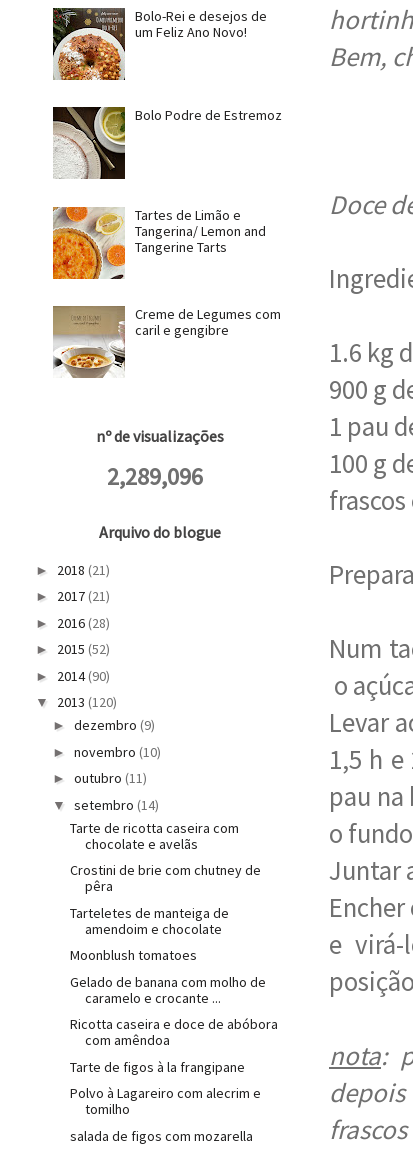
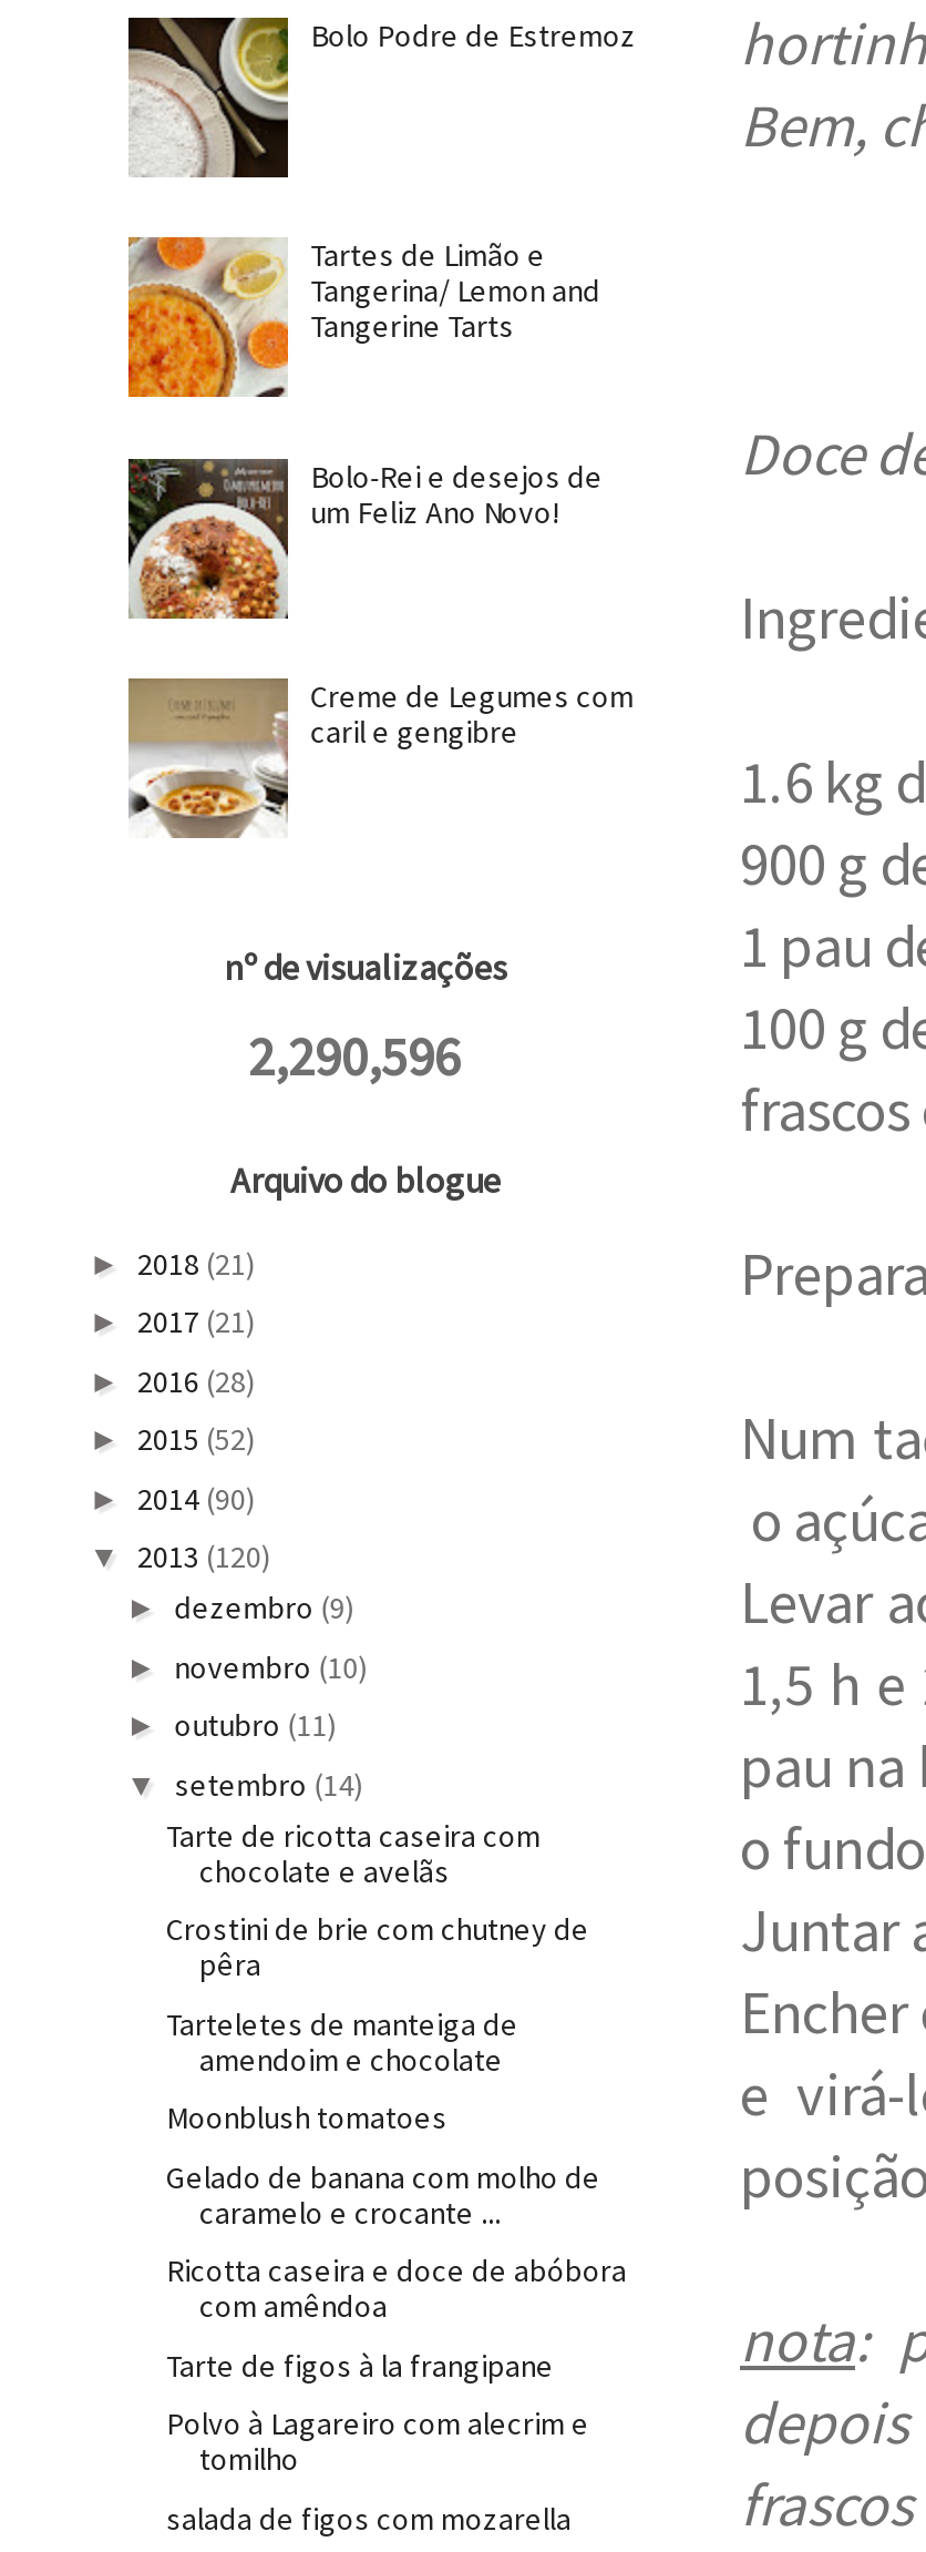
moved down: [image] | Bolo-Rei e desejos de | um Feliz Ano Novo!

moved up: [image] | Bolo Podre de Estremoz | Tartes de Limão e | Tangerina/ Lemon and | Tangerine Tarts

- 2,289,096
+ 2,290,596
